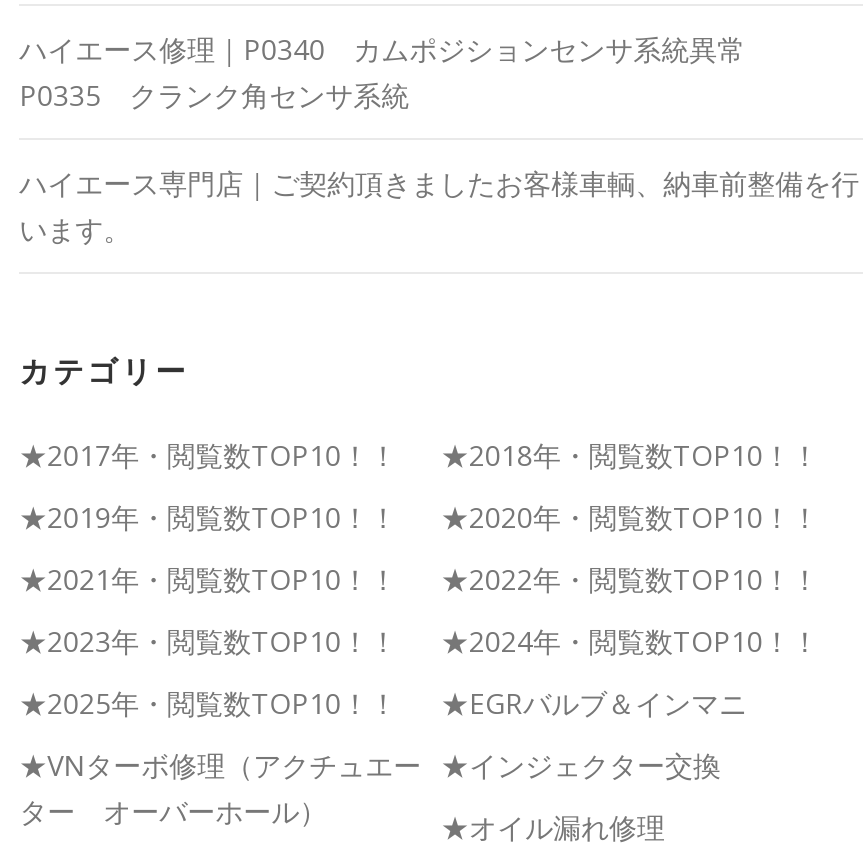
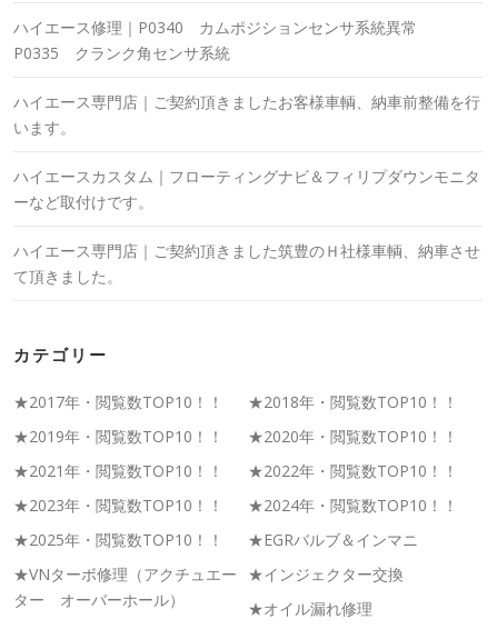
+ ハイエースカスタム｜フローティングナビ＆フィリプダウンモニタ
+ ーなど取付けです。
+ ハイエース専門店｜ご契約頂きました筑豊のＨ社様車輌、納車させ
+ て頂きました。
